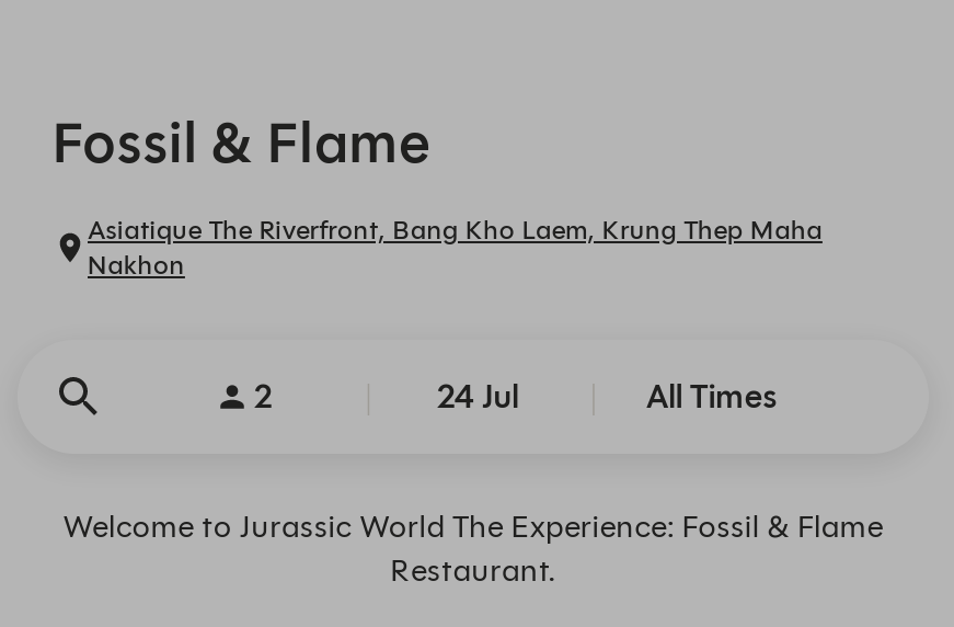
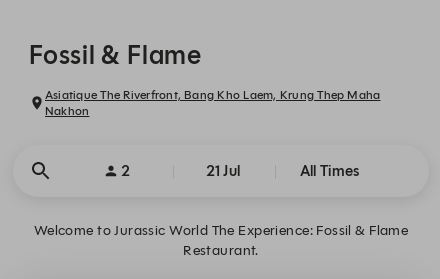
- 24 Jul
+ 21 Jul
